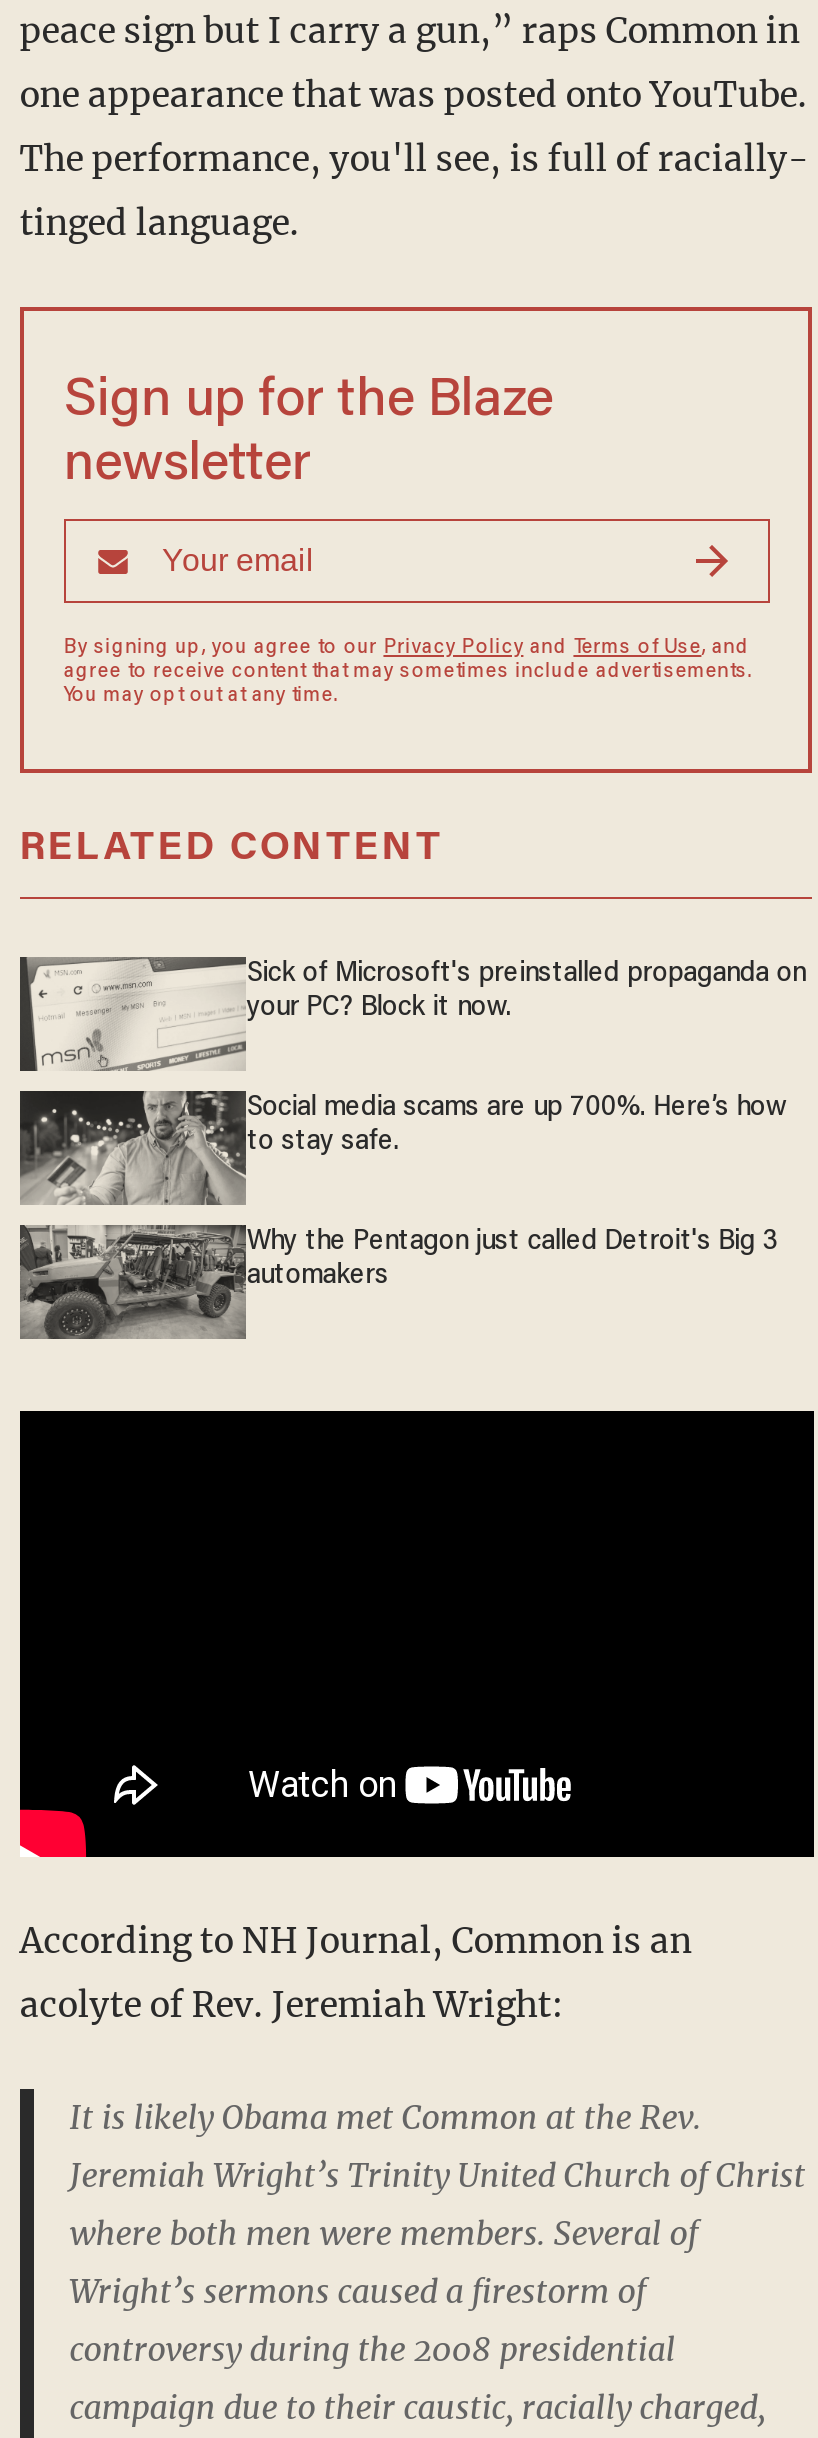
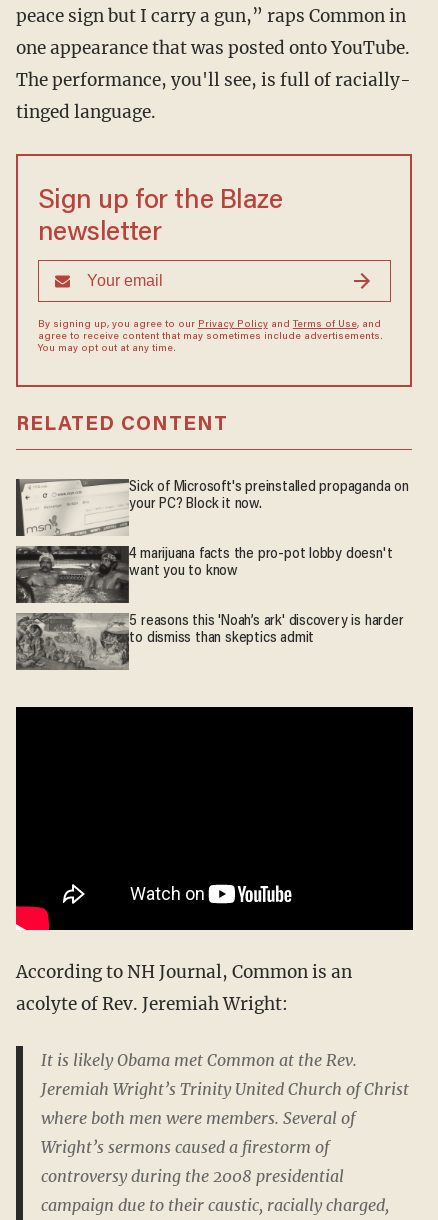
- [image]
- Social media scams are up 700%. Here’s how
- to stay safe.
+ [image]
+ 4 marijuana facts the pro-pot lobby doesn't
+ want you to know

- [image]
- Why the Pentagon just called Detroit's Big 3
- automakers
+ [image]
+ 5 reasons this 'Noah’s ark' discovery is harder
+ to dismiss than skeptics admit
